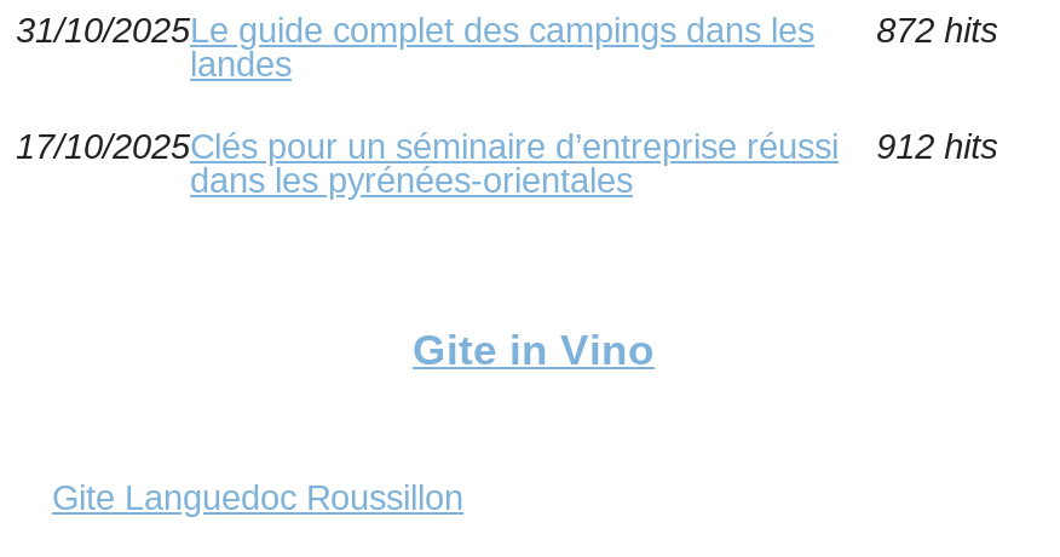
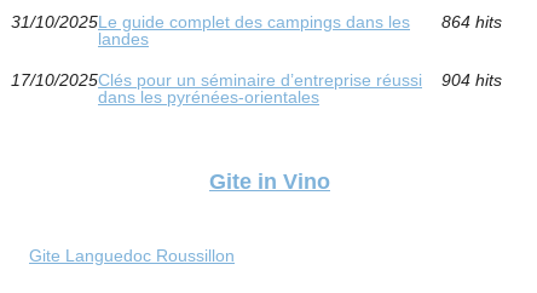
- 31/10/2025 Le guide complet des campings dans les 872 hits
+ 31/10/2025 Le guide complet des campings dans les 864 hits

- 17/10/2025Clés pour un séminaire d’entreprise réussi 912 hits
+ 17/10/2025Clés pour un séminaire d’entreprise réussi 904 hits
